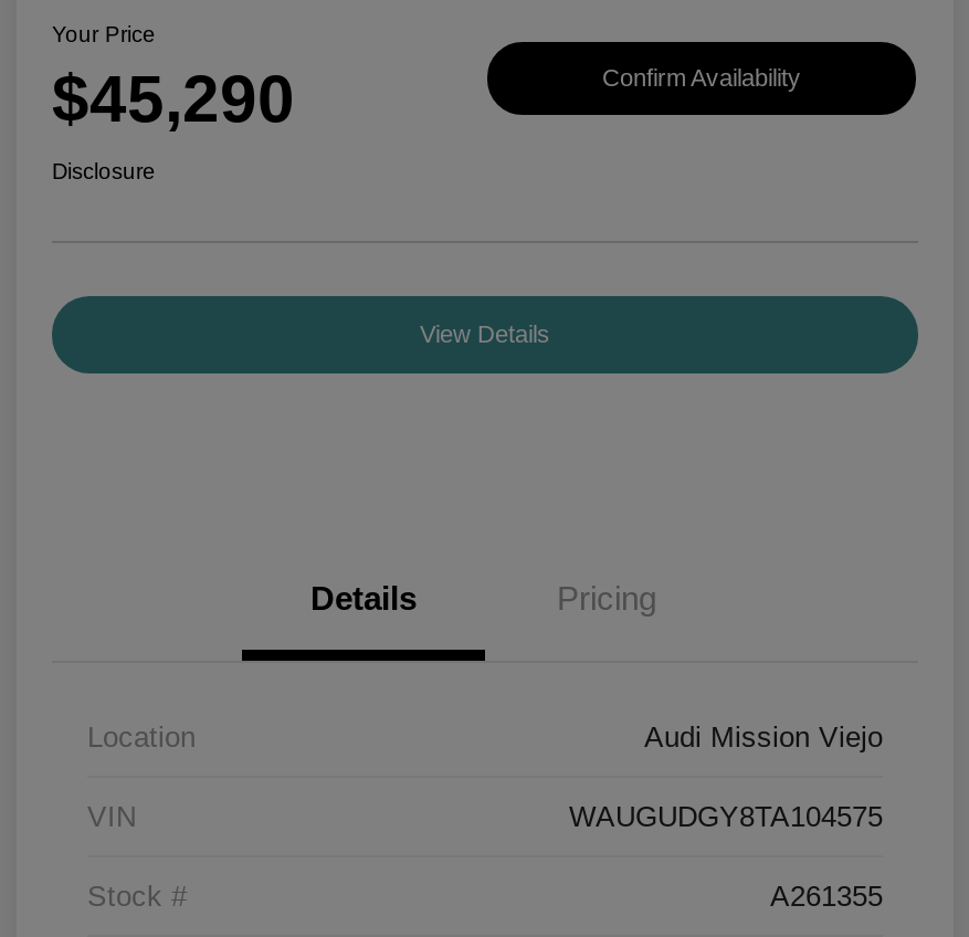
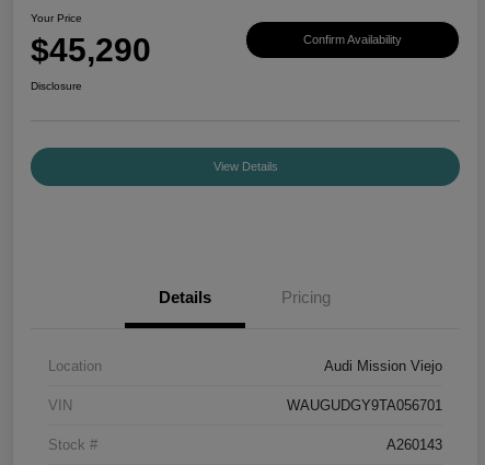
- WAUGUDGY8TA104575
+ WAUGUDGY9TA056701

- A261355
+ A260143
